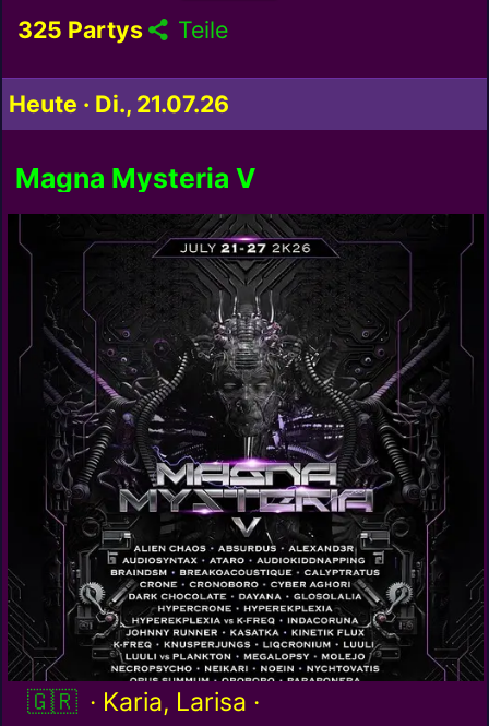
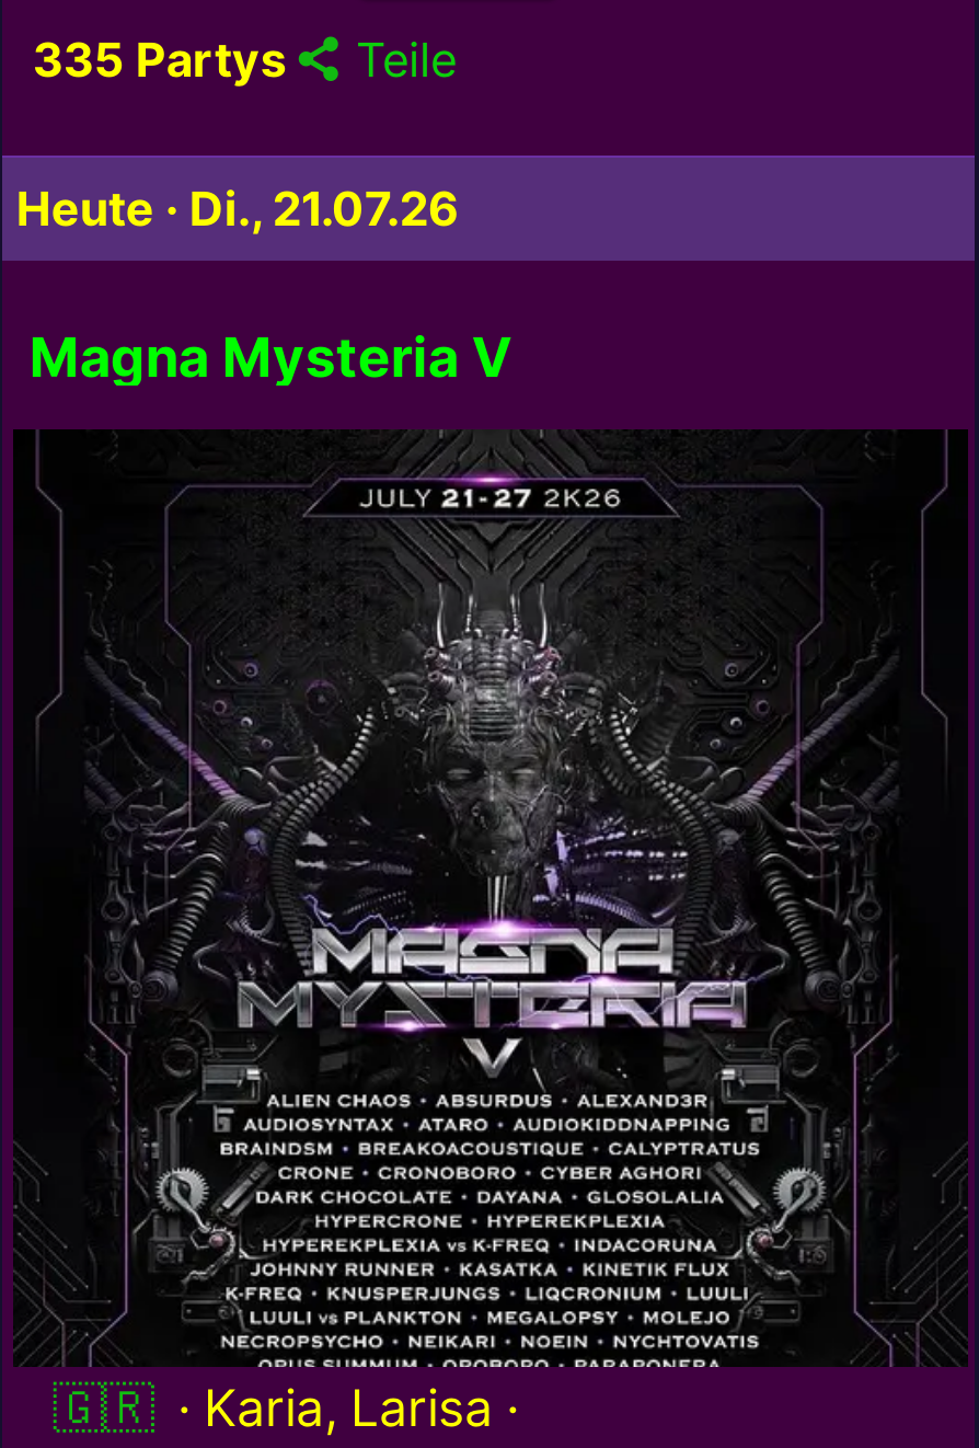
- 325 Partys Teile
+ 335 Partys Teile
